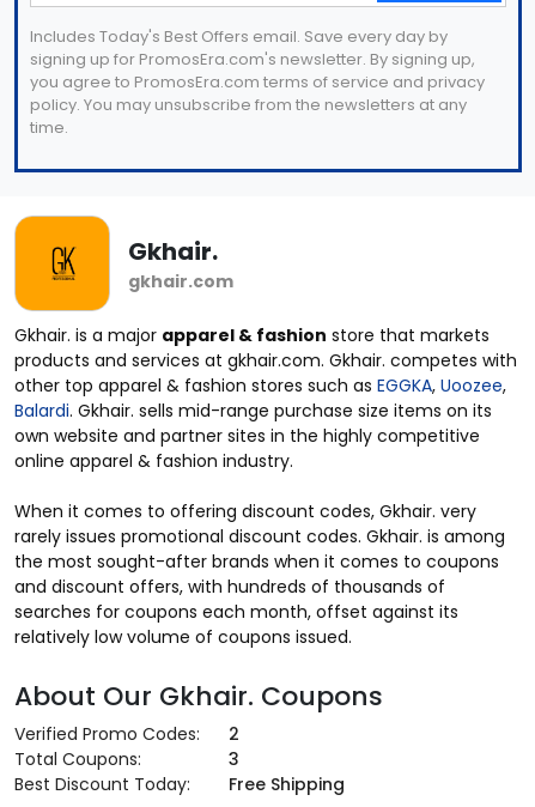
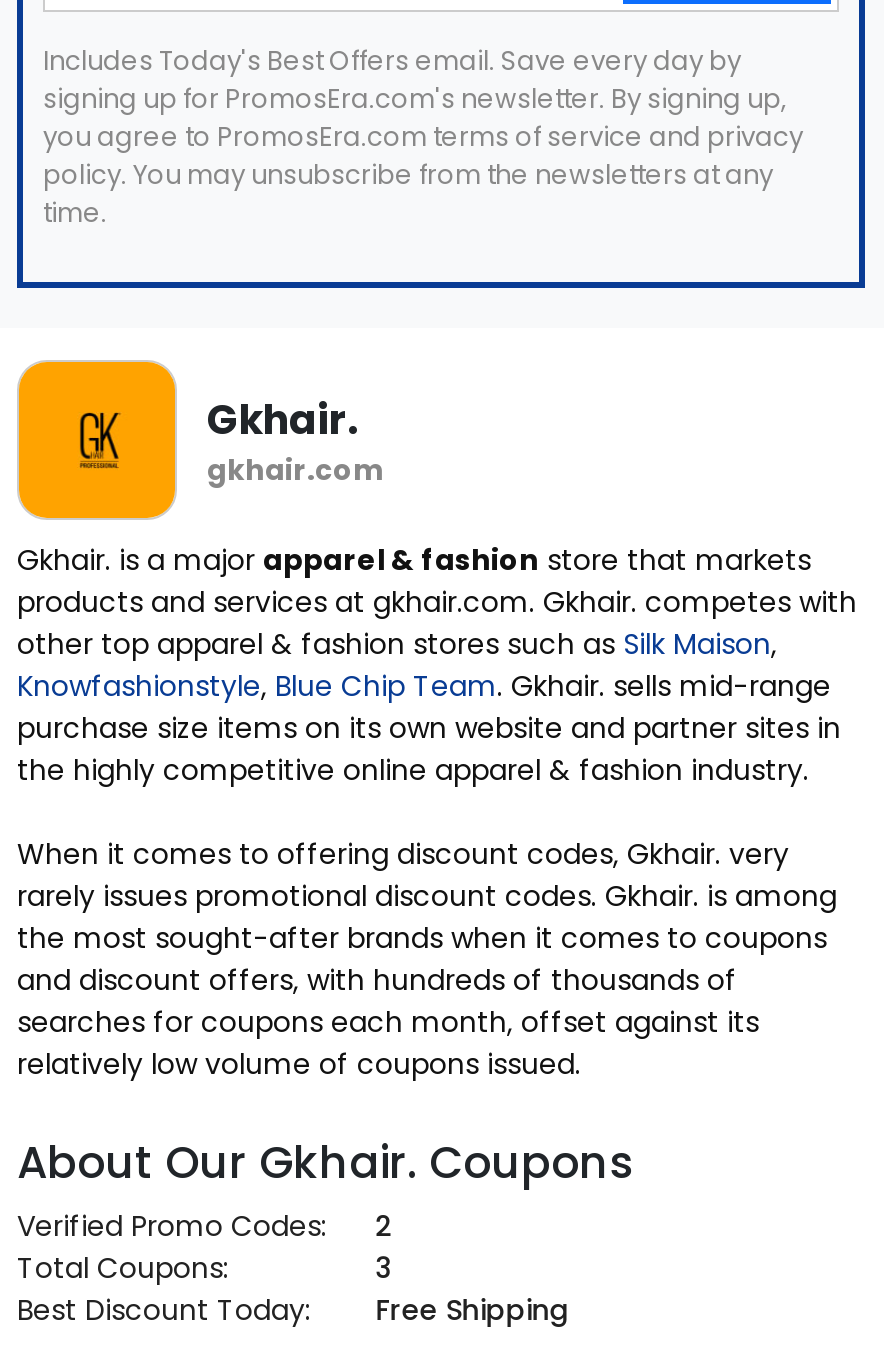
- other top apparel & fashion stores such as EGGKA, Uoozee,
- Balardi. Gkhair. sells mid-range purchase size items on its
- own website and partner sites in the highly competitive
- online apparel & fashion industry.
+ other top apparel & fashion stores such as Silk Maison,
+ Knowfashionstyle, Blue Chip Team. Gkhair. sells mid-range
+ purchase size items on its own website and partner sites in
+ the highly competitive online apparel & fashion industry.
